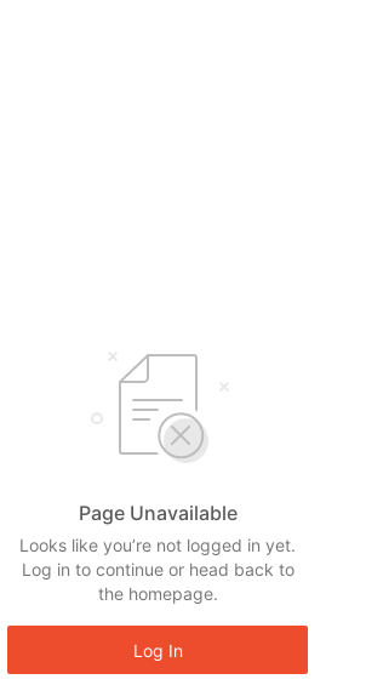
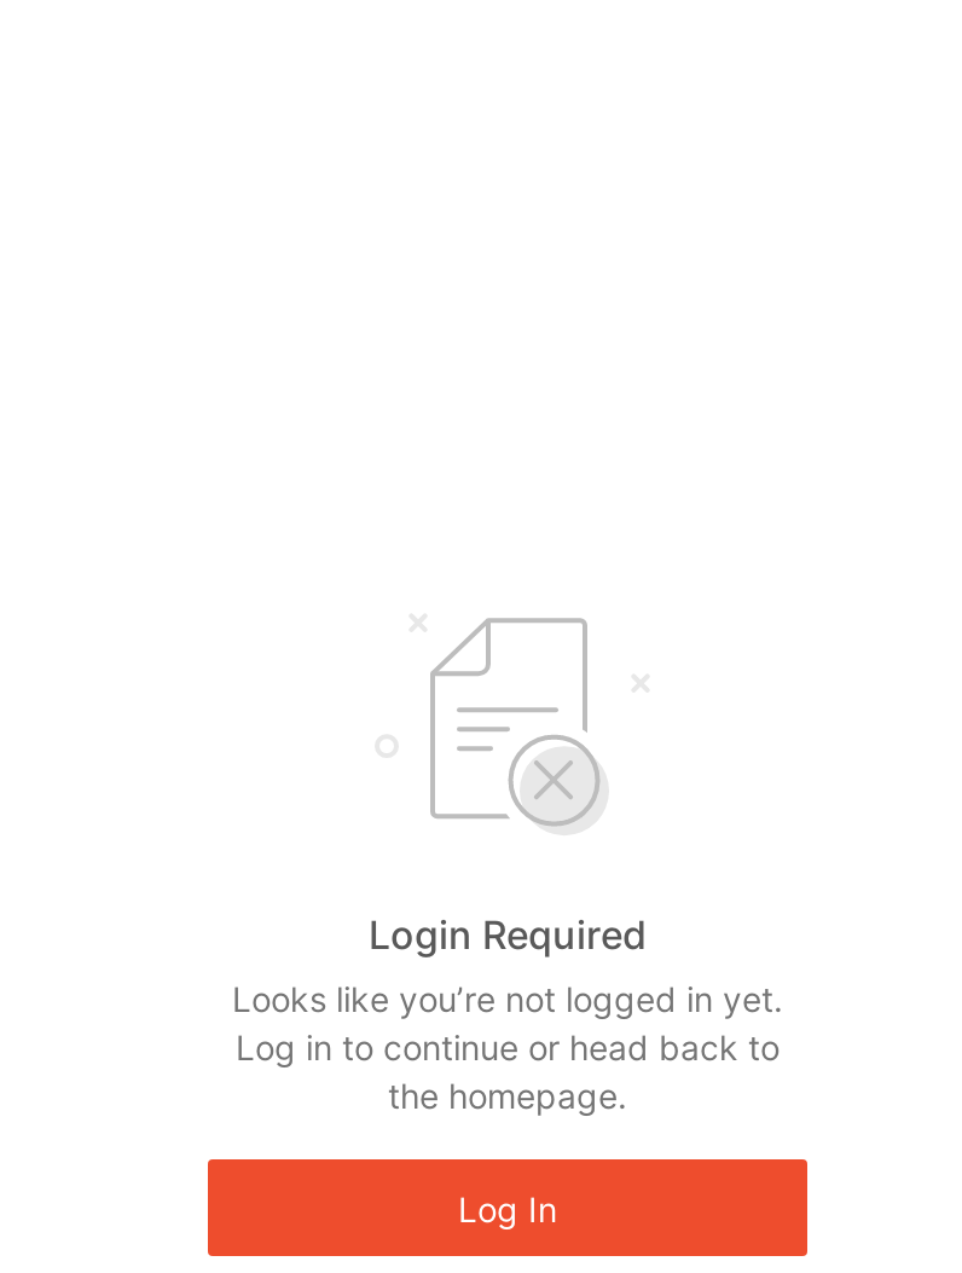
- Page Unavailable
+ Login Required
